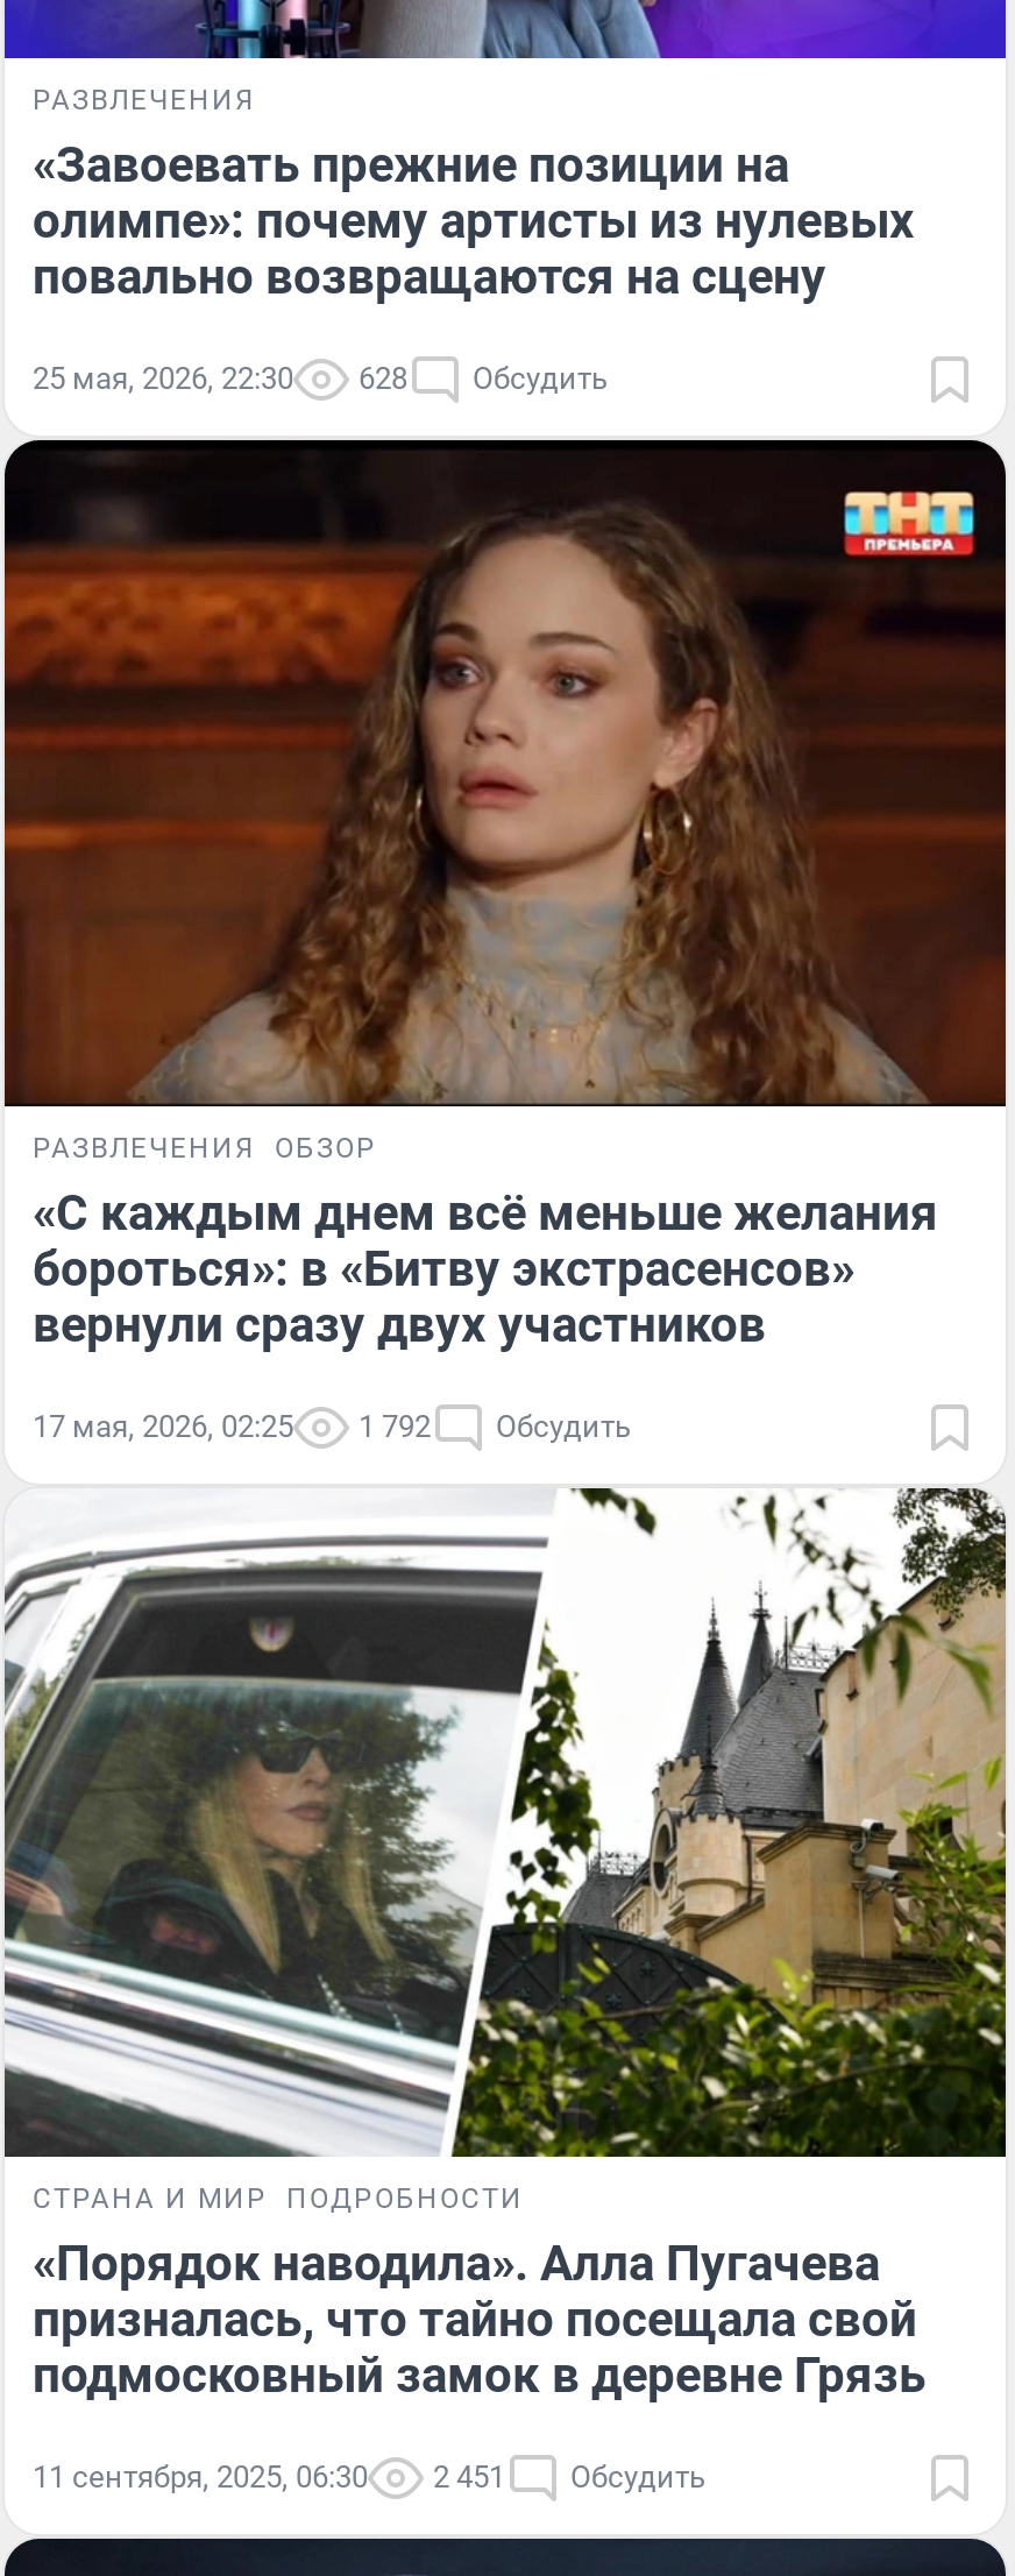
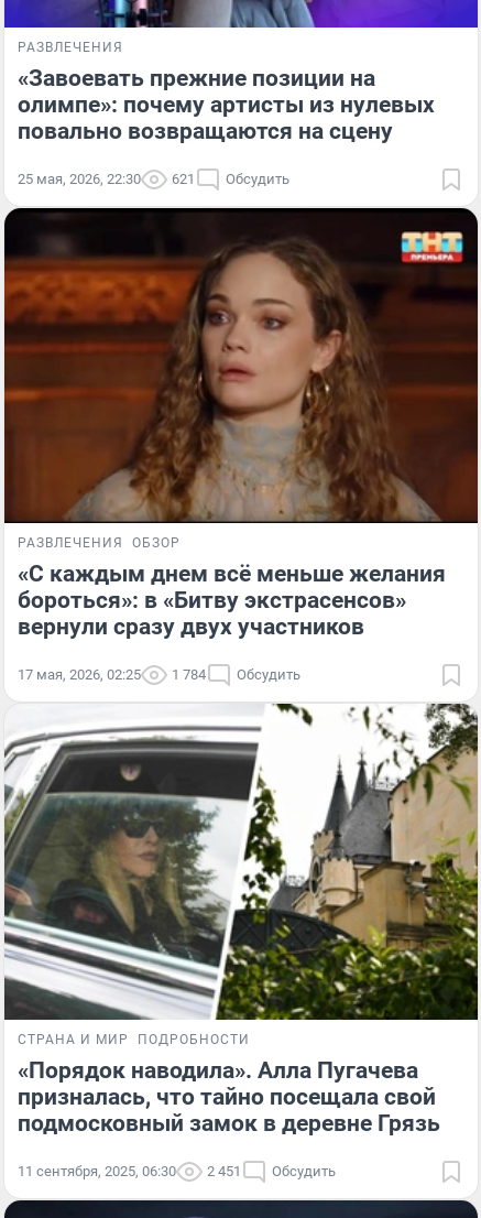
- 25 мая, 2026, 22:30 628 Обсудить
+ 25 мая, 2026, 22:30 621 Обсудить

- 17 мая, 2026, 02:25 1 792 Обсудить
+ 17 мая, 2026, 02:25 1 784 Обсудить
